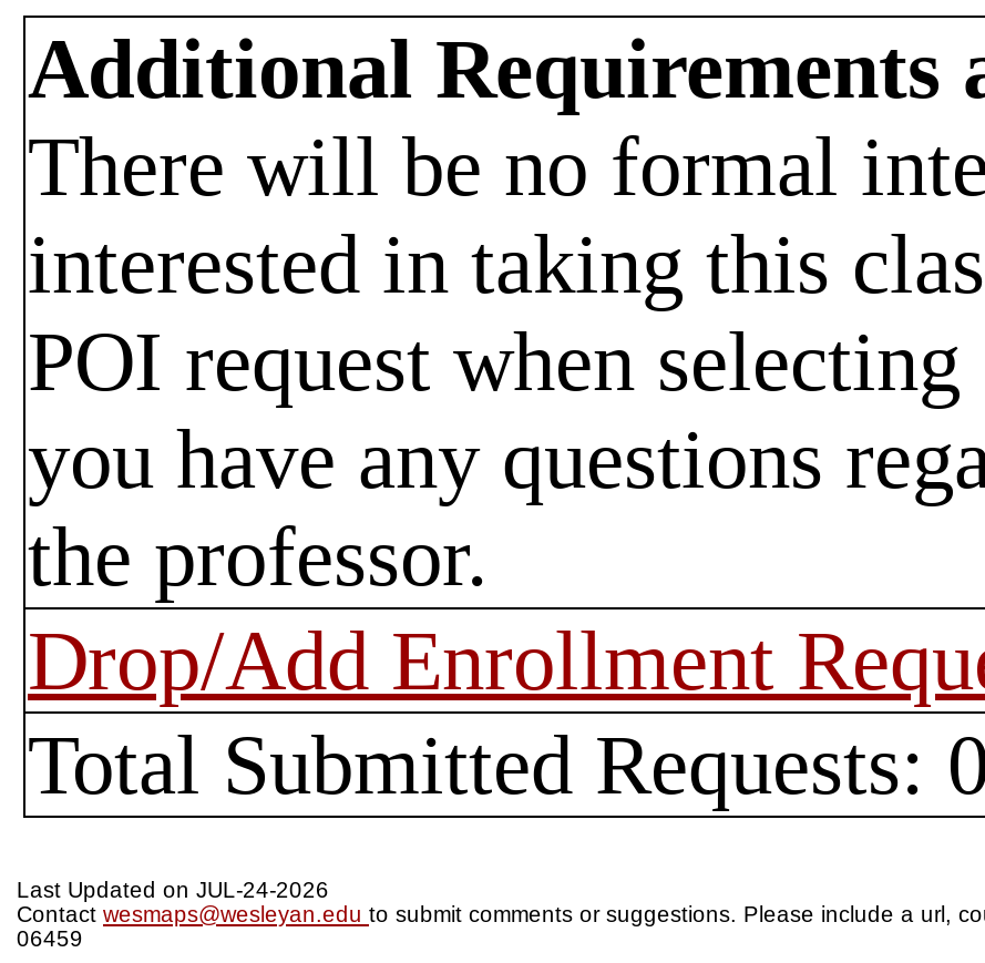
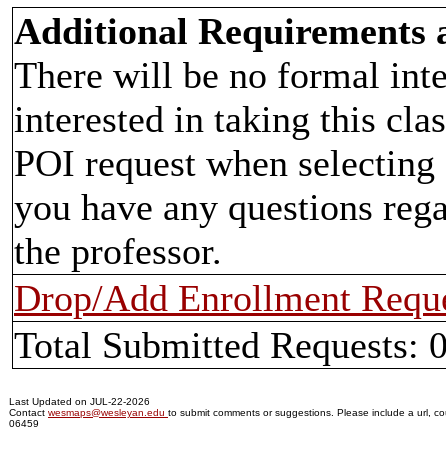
- Last Updated on JUL-24-2026
+ Last Updated on JUL-22-2026
